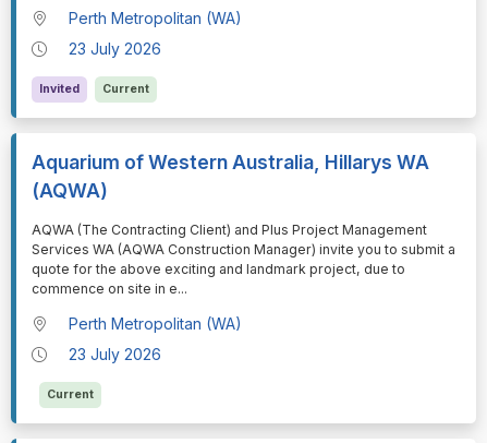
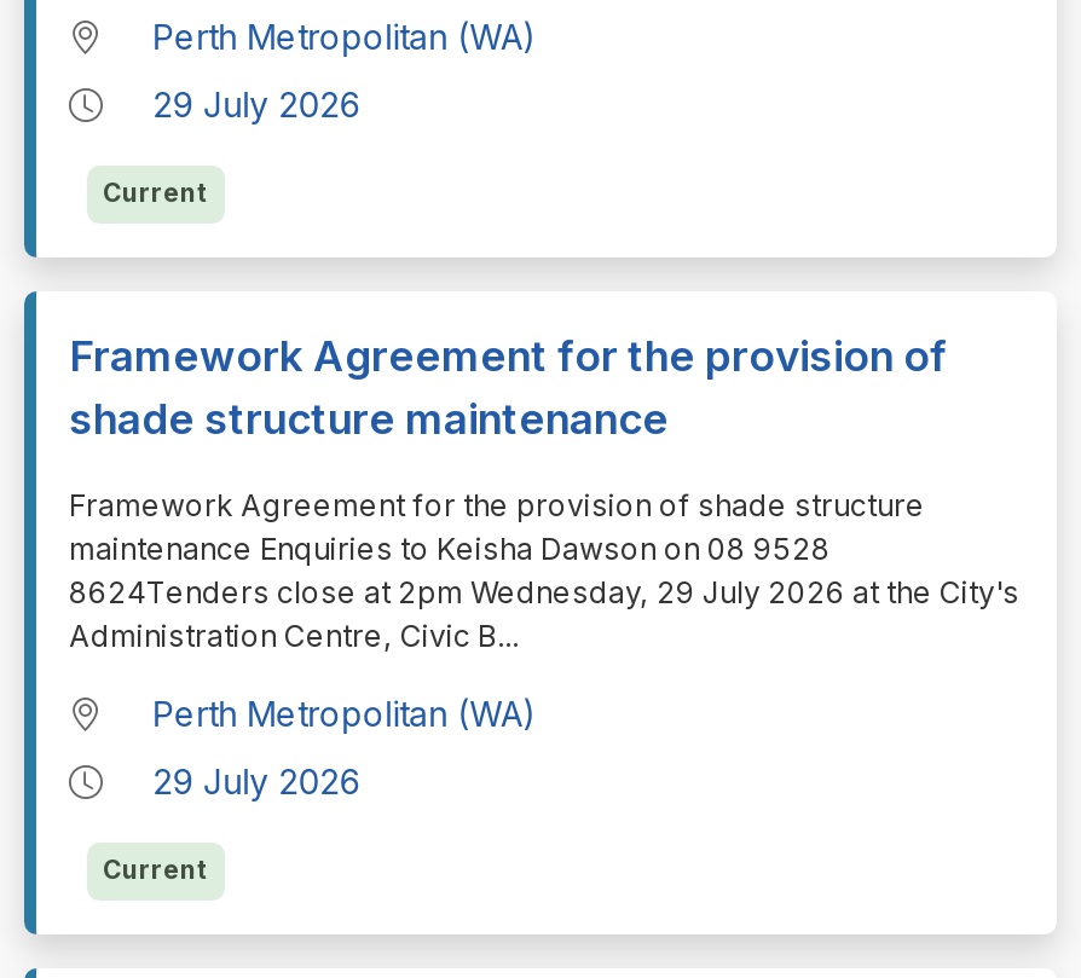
- 23 July 2026
- Invited
+ 29 July 2026

- Aquarium of Western Australia, Hillarys WA
- (AQWA)
+ Framework Agreement for the provision of
+ shade structure maintenance

- AQWA (The Contracting Client) and Plus Project Management
- Services WA (AQWA Construction Manager) invite you to submit a
- quote for the above exciting and landmark project, due to
- commence on site in e...
+ Framework Agreement for the provision of shade structure
+ maintenance Enquiries to Keisha Dawson on 08 9528
+ 8624Tenders close at 2pm Wednesday, 29 July 2026 at the City's
+ Administration Centre, Civic B...

- 23 July 2026
+ 29 July 2026
